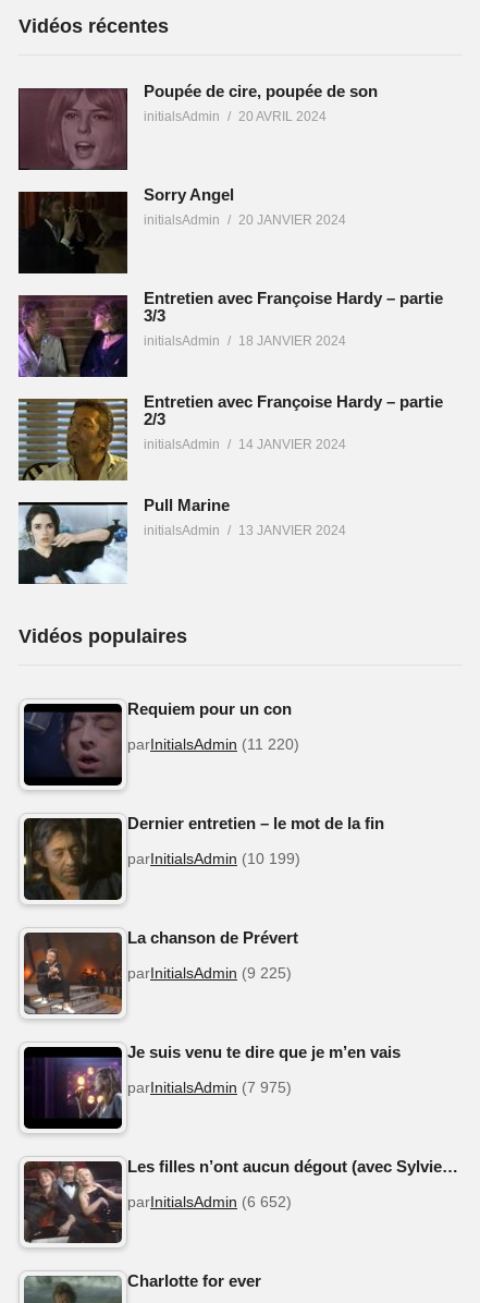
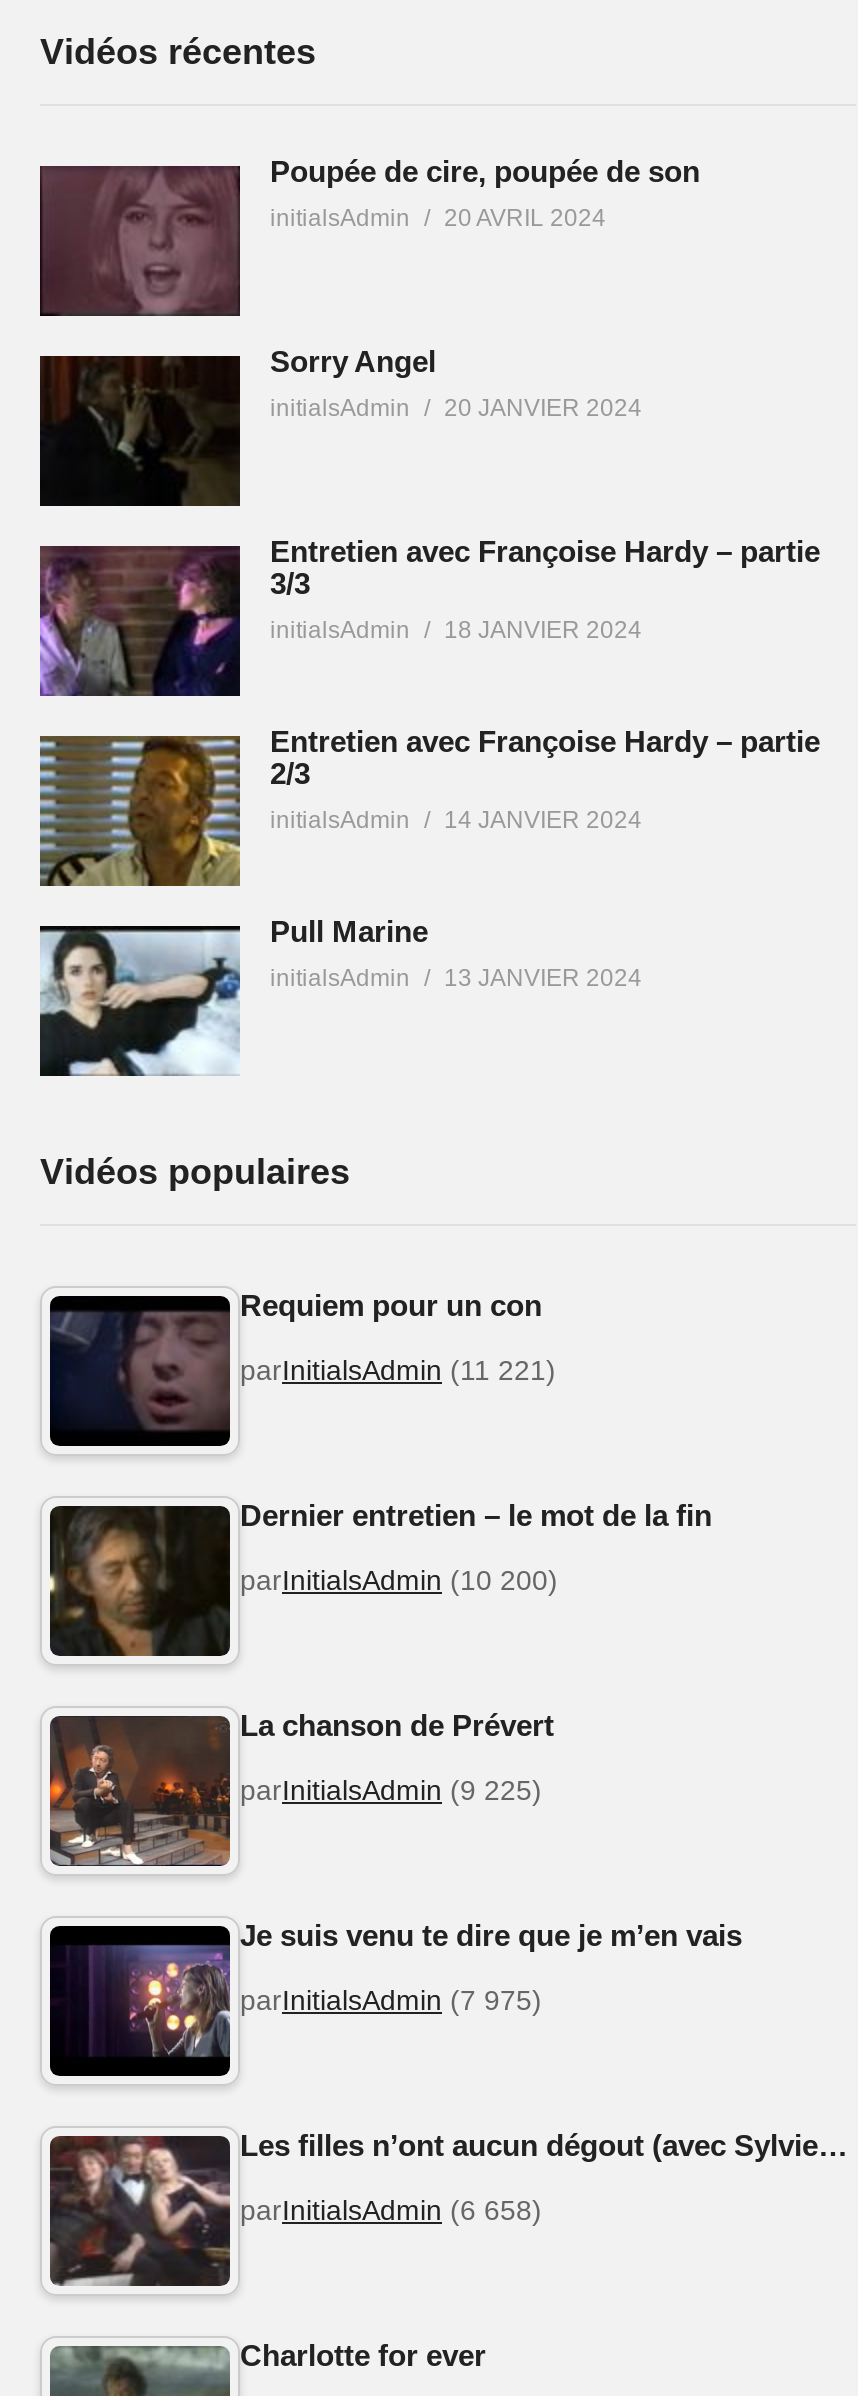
- parInitialsAdmin (11 220)
+ parInitialsAdmin (11 221)

- parInitialsAdmin (10 199)
+ parInitialsAdmin (10 200)

- parInitialsAdmin (6 652)
+ parInitialsAdmin (6 658)
